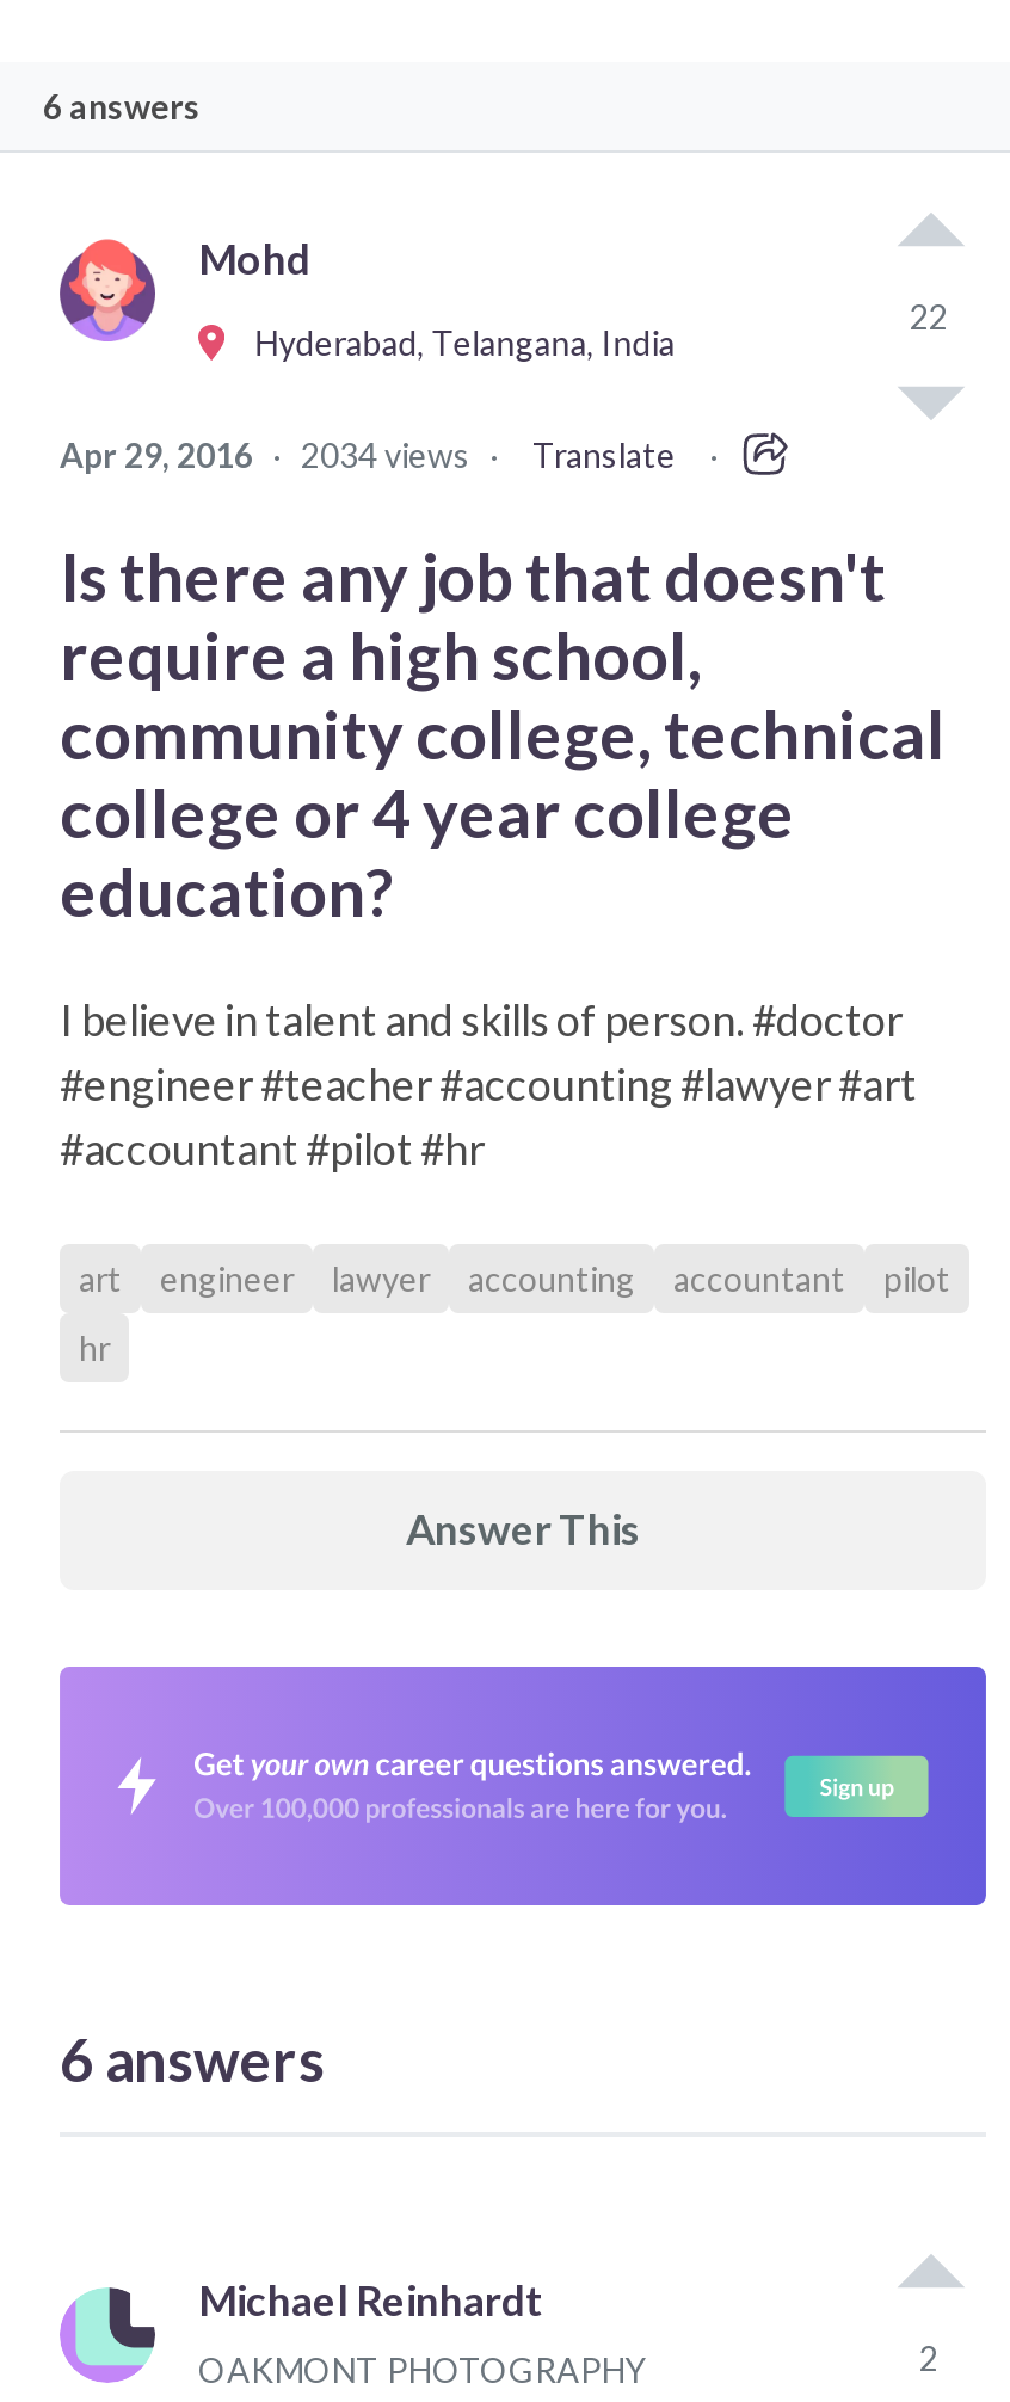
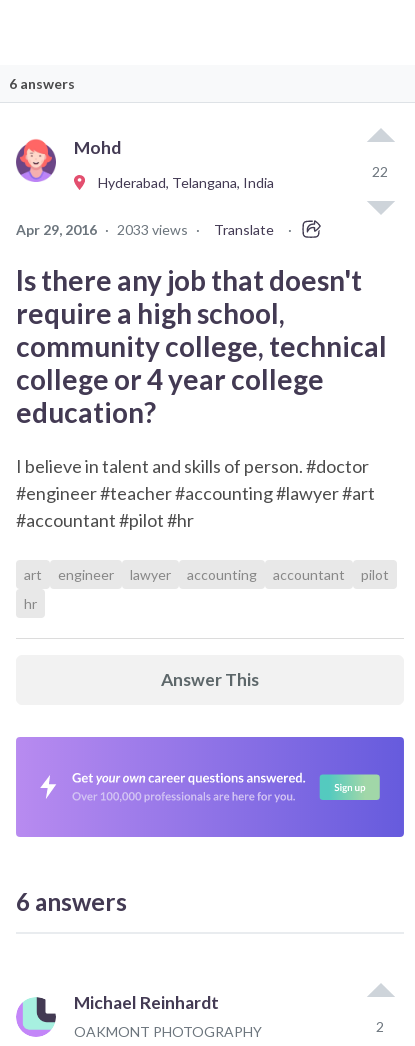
- Apr 29, 2016 · 2034 views ·
+ Apr 29, 2016 · 2033 views ·
